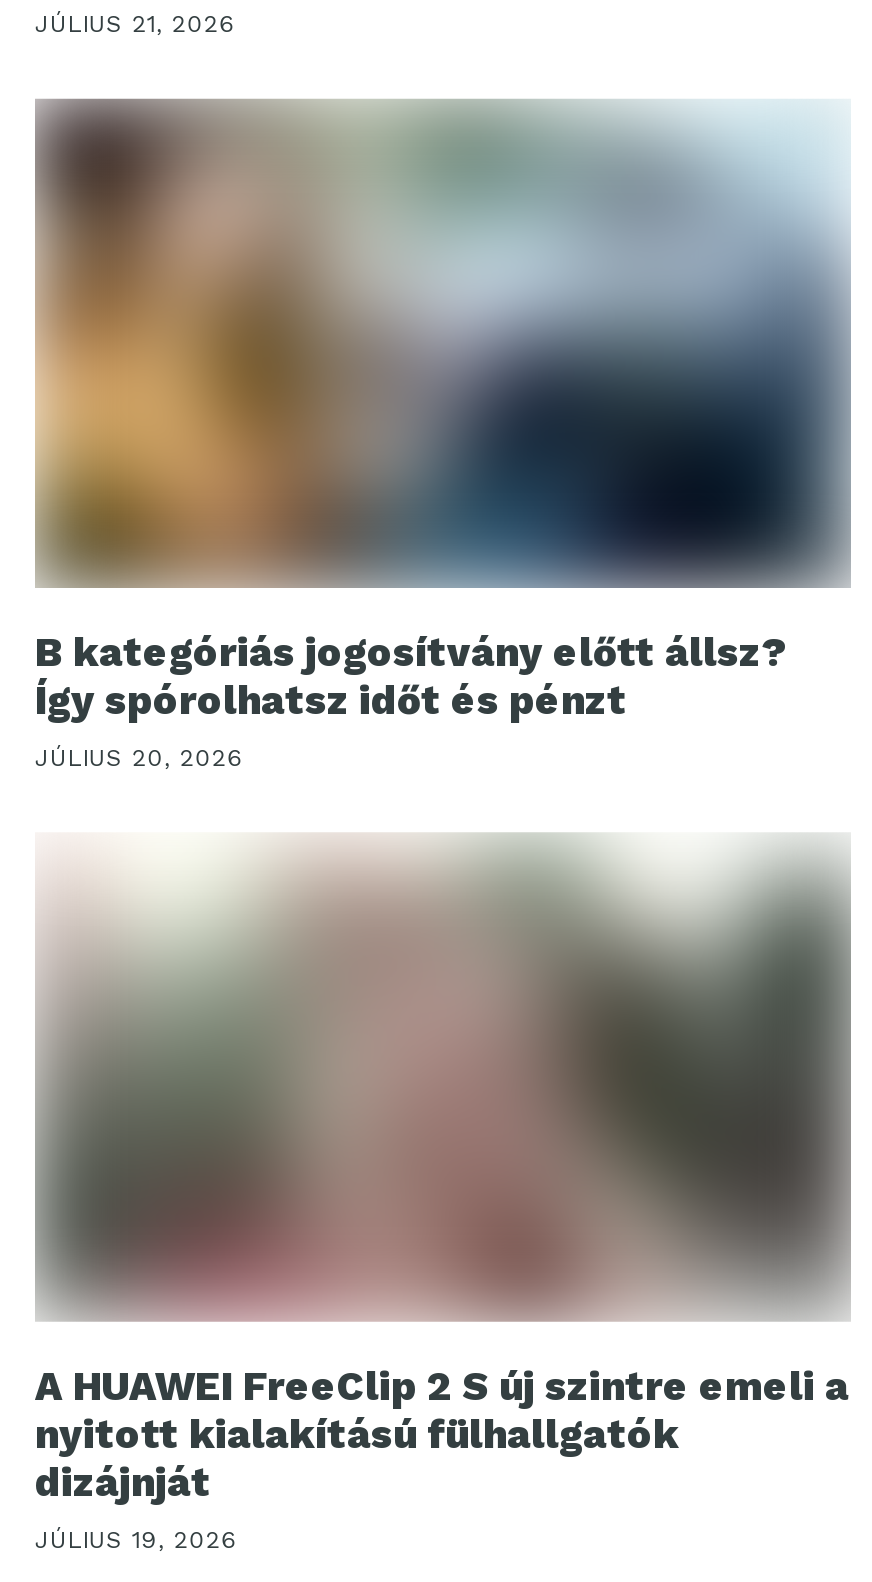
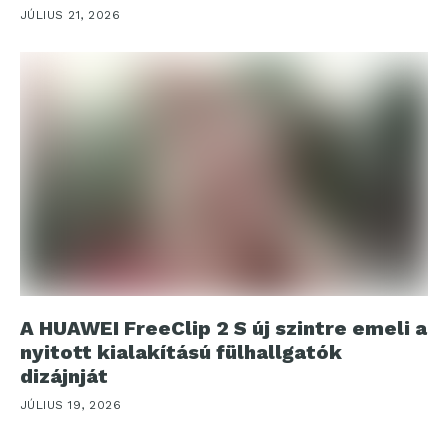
- [image]
- B kategóriás jogosítvány előtt állsz?
- Így spórolhatsz időt és pénzt
- JÚLIUS 20, 2026
